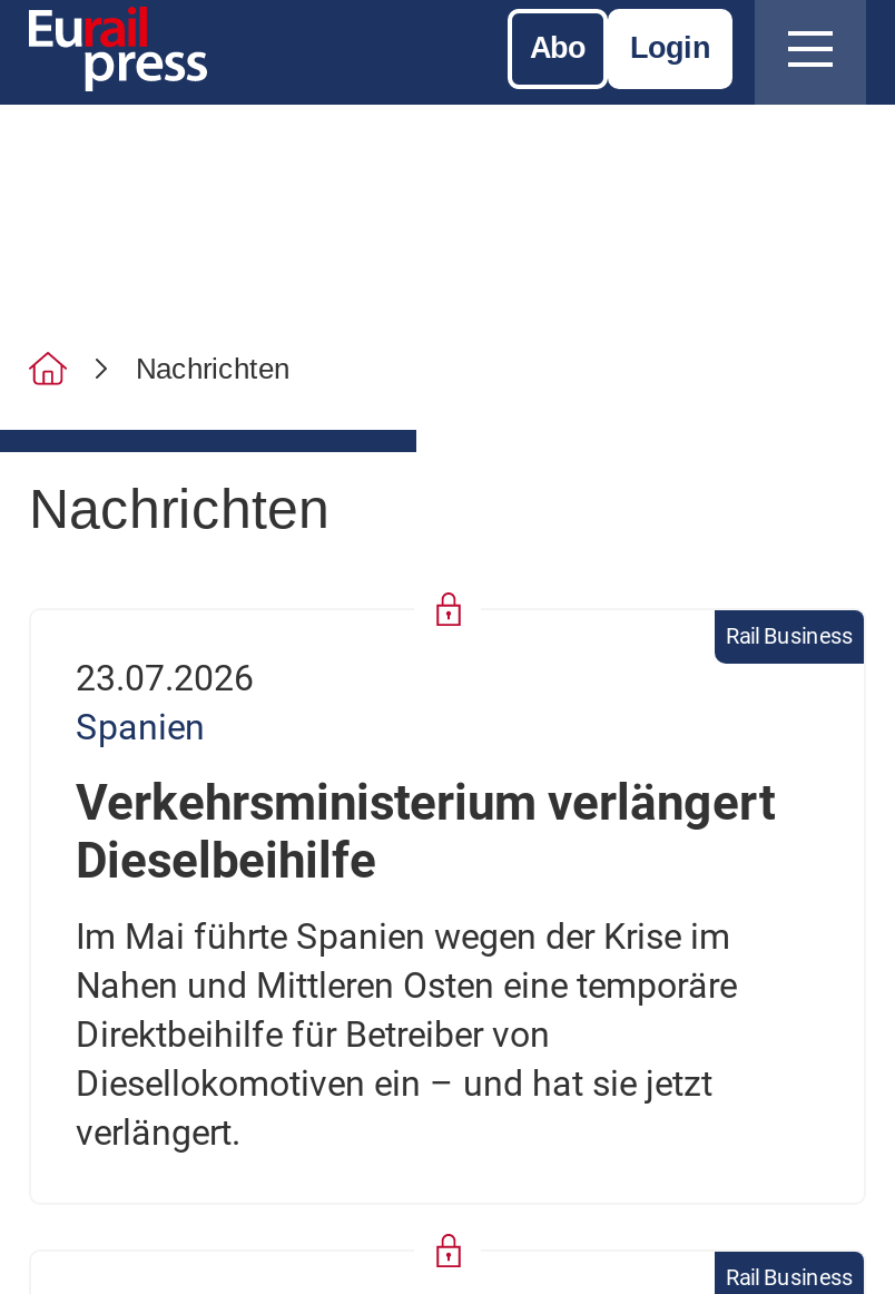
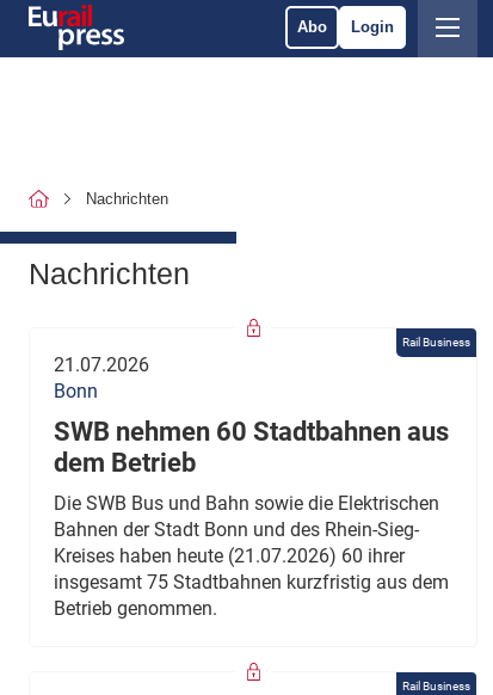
- 23.07.2026
- Spanien
+ 21.07.2026
+ Bonn

- Verkehrsministerium verlängert
- Dieselbeihilfe
+ SWB nehmen 60 Stadtbahnen aus
+ dem Betrieb

- Im Mai führte Spanien wegen der Krise im
- Nahen und Mittleren Osten eine temporäre
- Direktbeihilfe für Betreiber von
- Diesellokomotiven ein – und hat sie jetzt
- verlängert.
+ Die SWB Bus und Bahn sowie die Elektrischen
+ Bahnen der Stadt Bonn und des Rhein-Sieg-
+ Kreises haben heute (21.07.2026) 60 ihrer
+ insgesamt 75 Stadtbahnen kurzfristig aus dem
+ Betrieb genommen.
